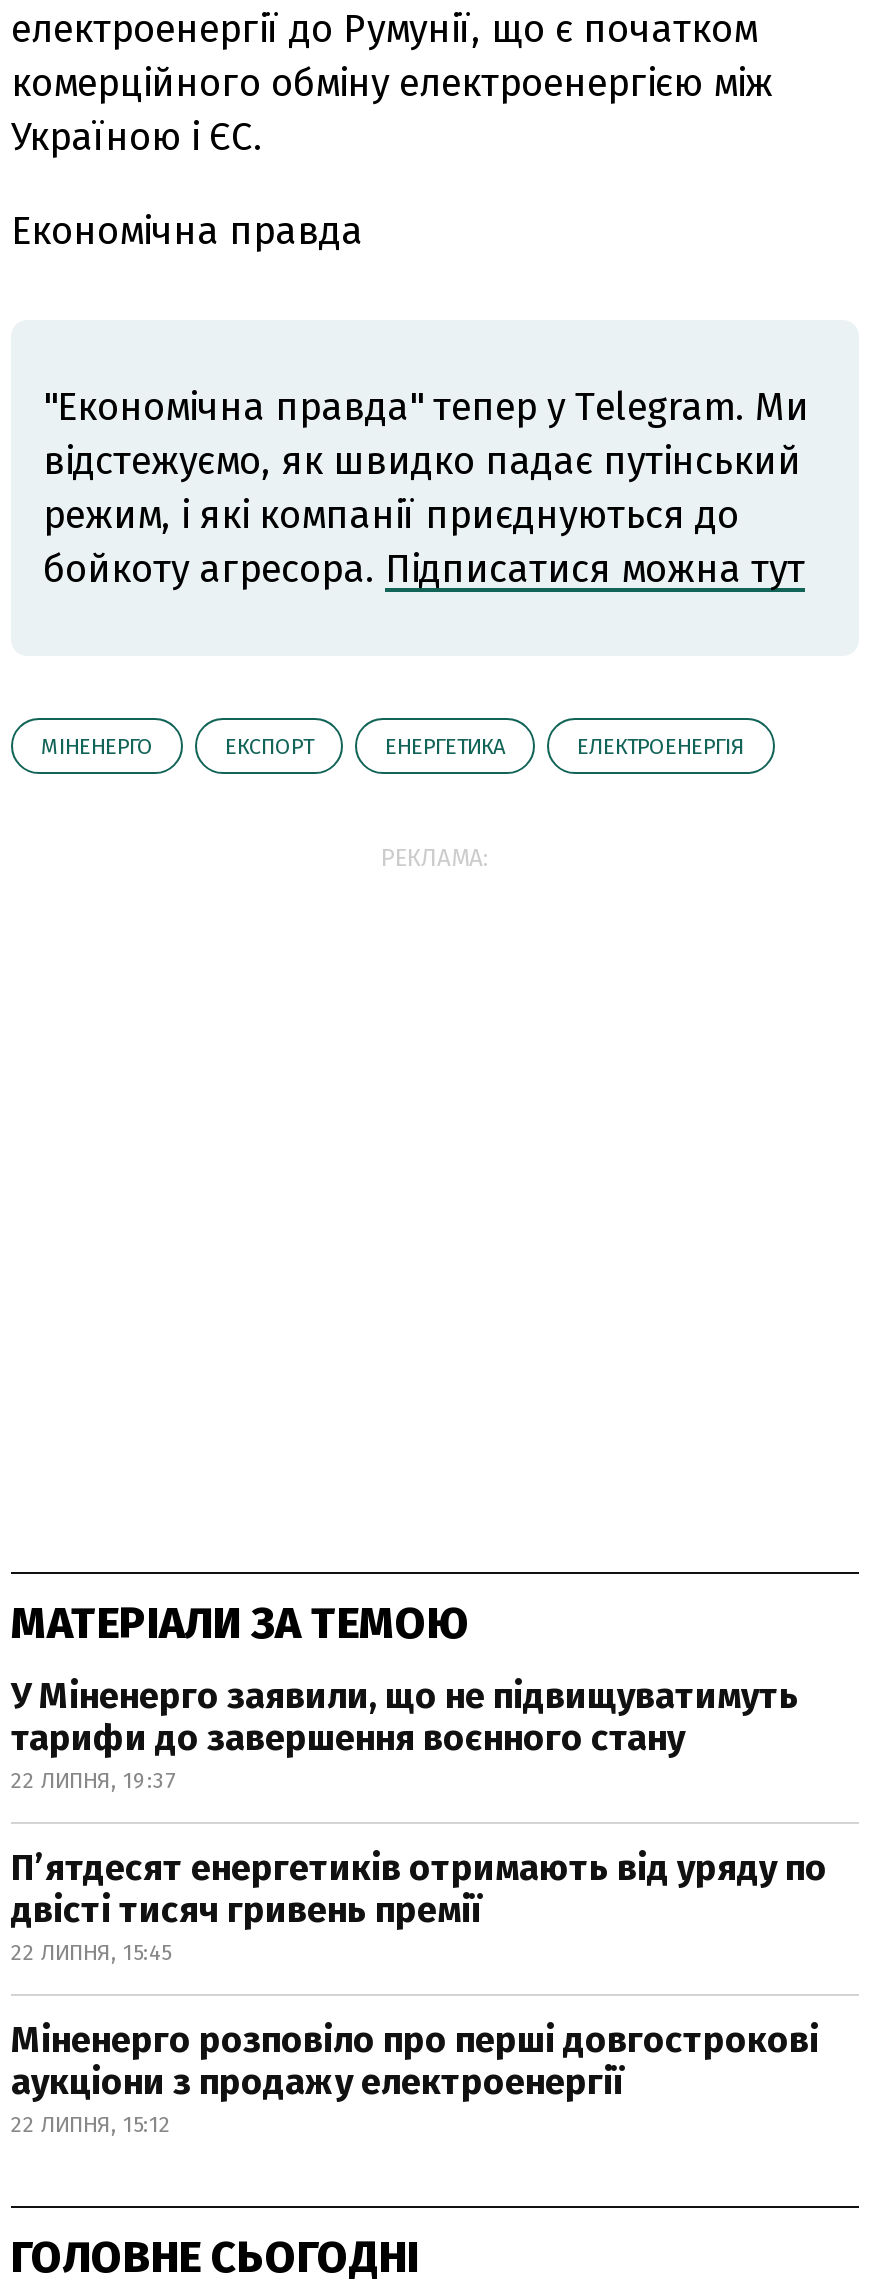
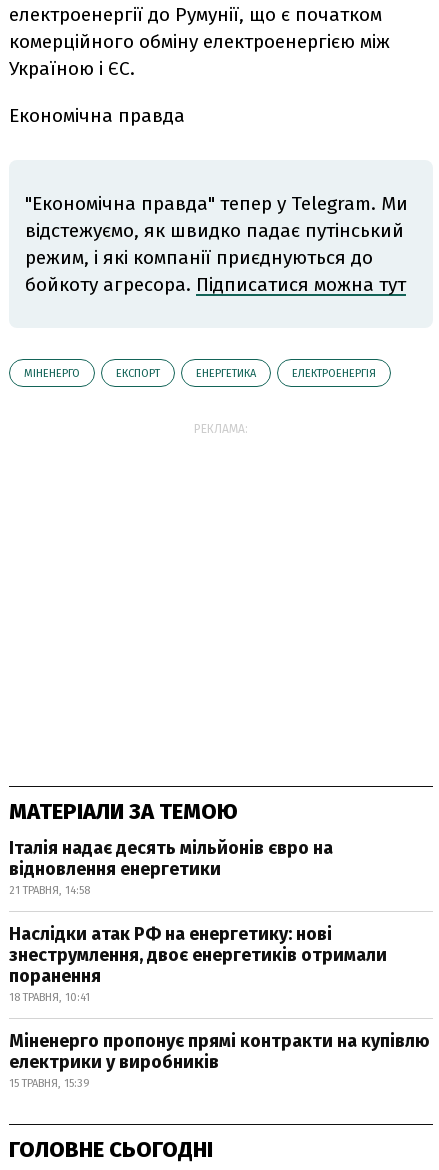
- У Міненерго заявили, що не підвищуватимуть
- тарифи до завершення воєнного стану
- 22 ЛИПНЯ, 19:37
+ Італія надає десять мільйонів євро на
+ відновлення енергетики
+ 21 ТРАВНЯ, 14:58

- П’ятдесят енергетиків отримають від уряду по
- двісті тисяч гривень премії
- 22 ЛИПНЯ, 15:45
+ Наслідки атак РФ на енергетику: нові
+ знеструмлення, двоє енергетиків отримали
+ поранення
+ 18 ТРАВНЯ, 10:41

- Міненерго розповіло про перші довгострокові
- аукціони з продажу електроенергії
- 22 ЛИПНЯ, 15:12
+ Міненерго пропонує прямі контракти на купівлю
+ електрики у виробників
+ 15 ТРАВНЯ, 15:39
